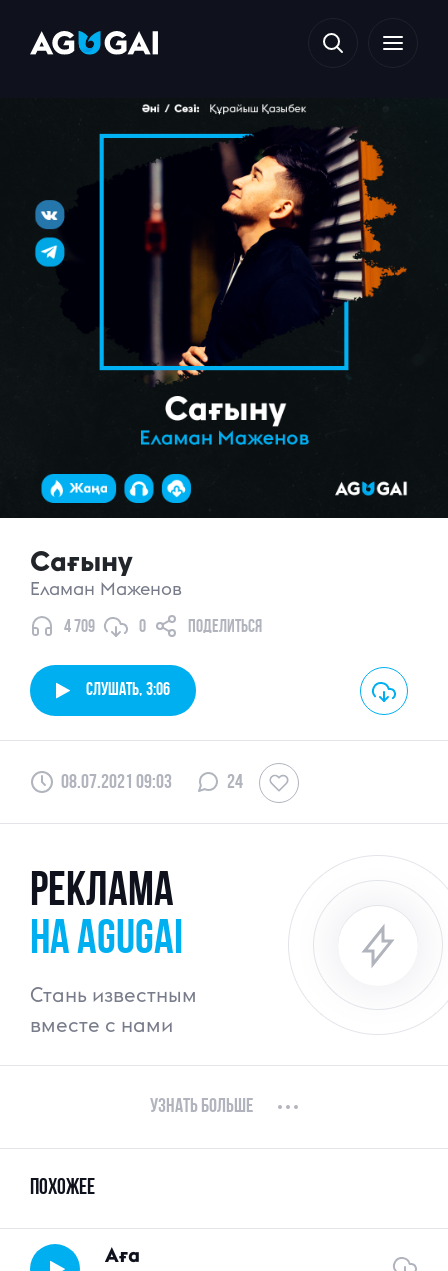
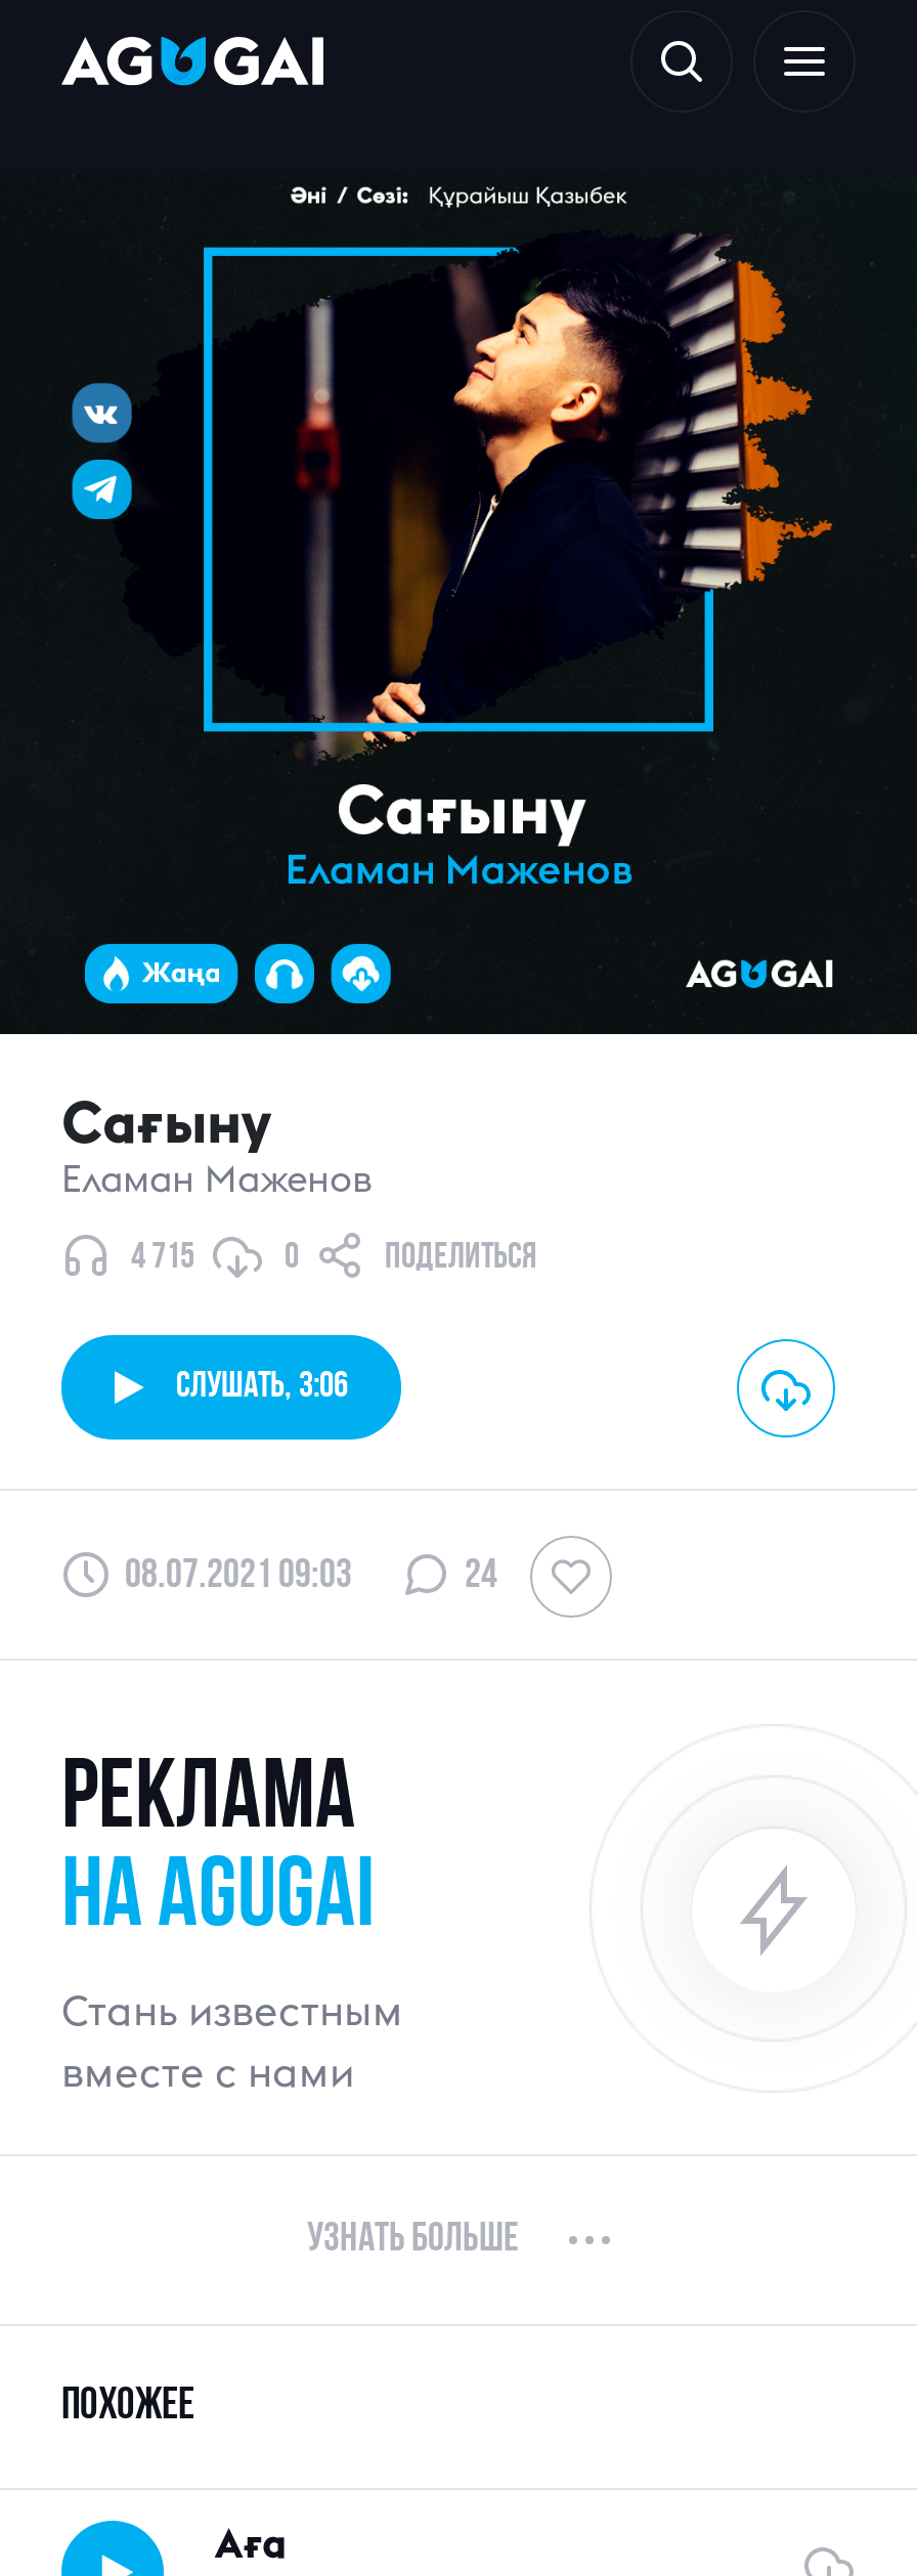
- 4 709
+ 4 715
